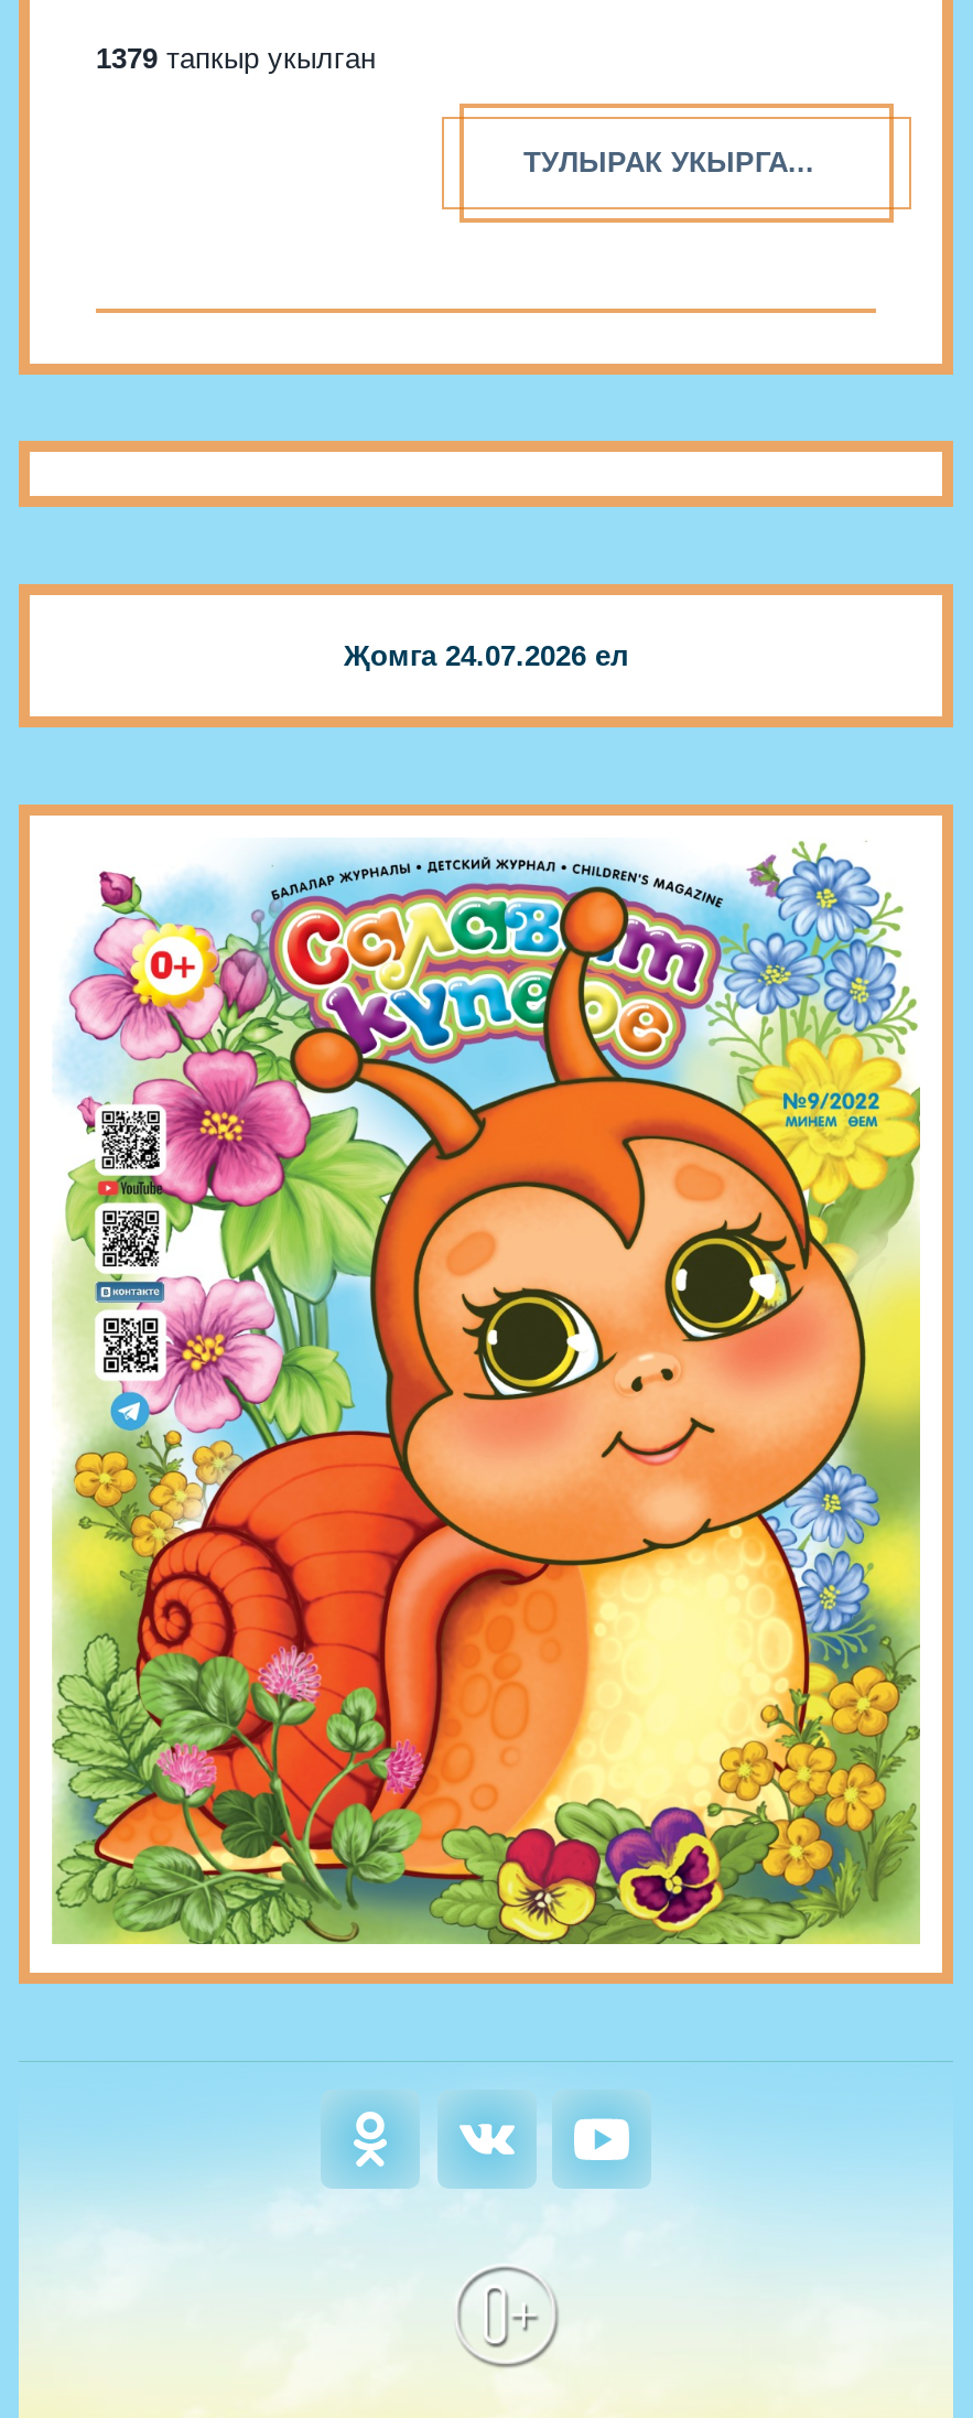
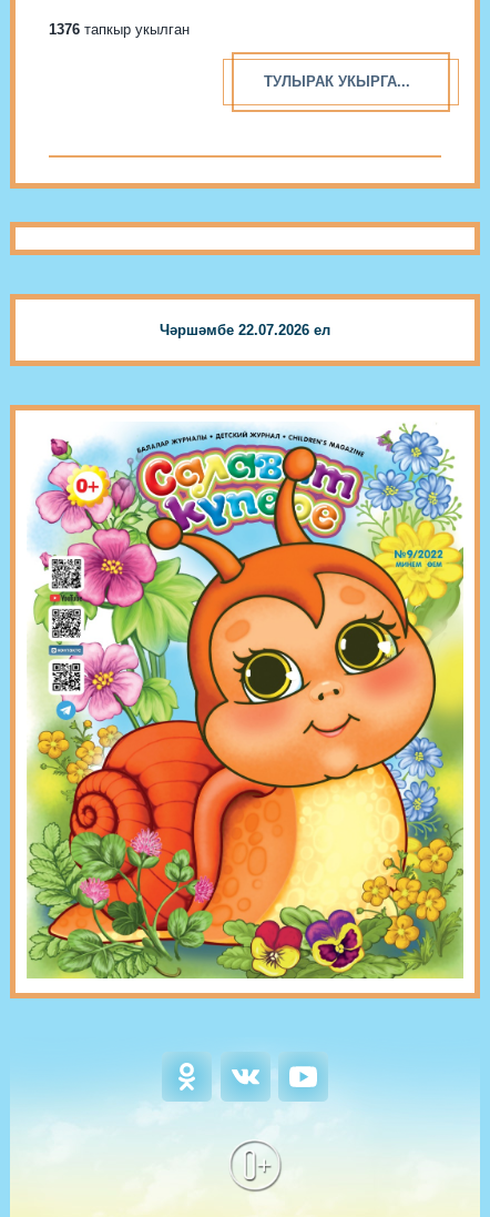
- 1379 тапкыр укылган
+ 1376 тапкыр укылган

- Җомга 24.07.2026 ел
+ Чәршәмбе 22.07.2026 ел
